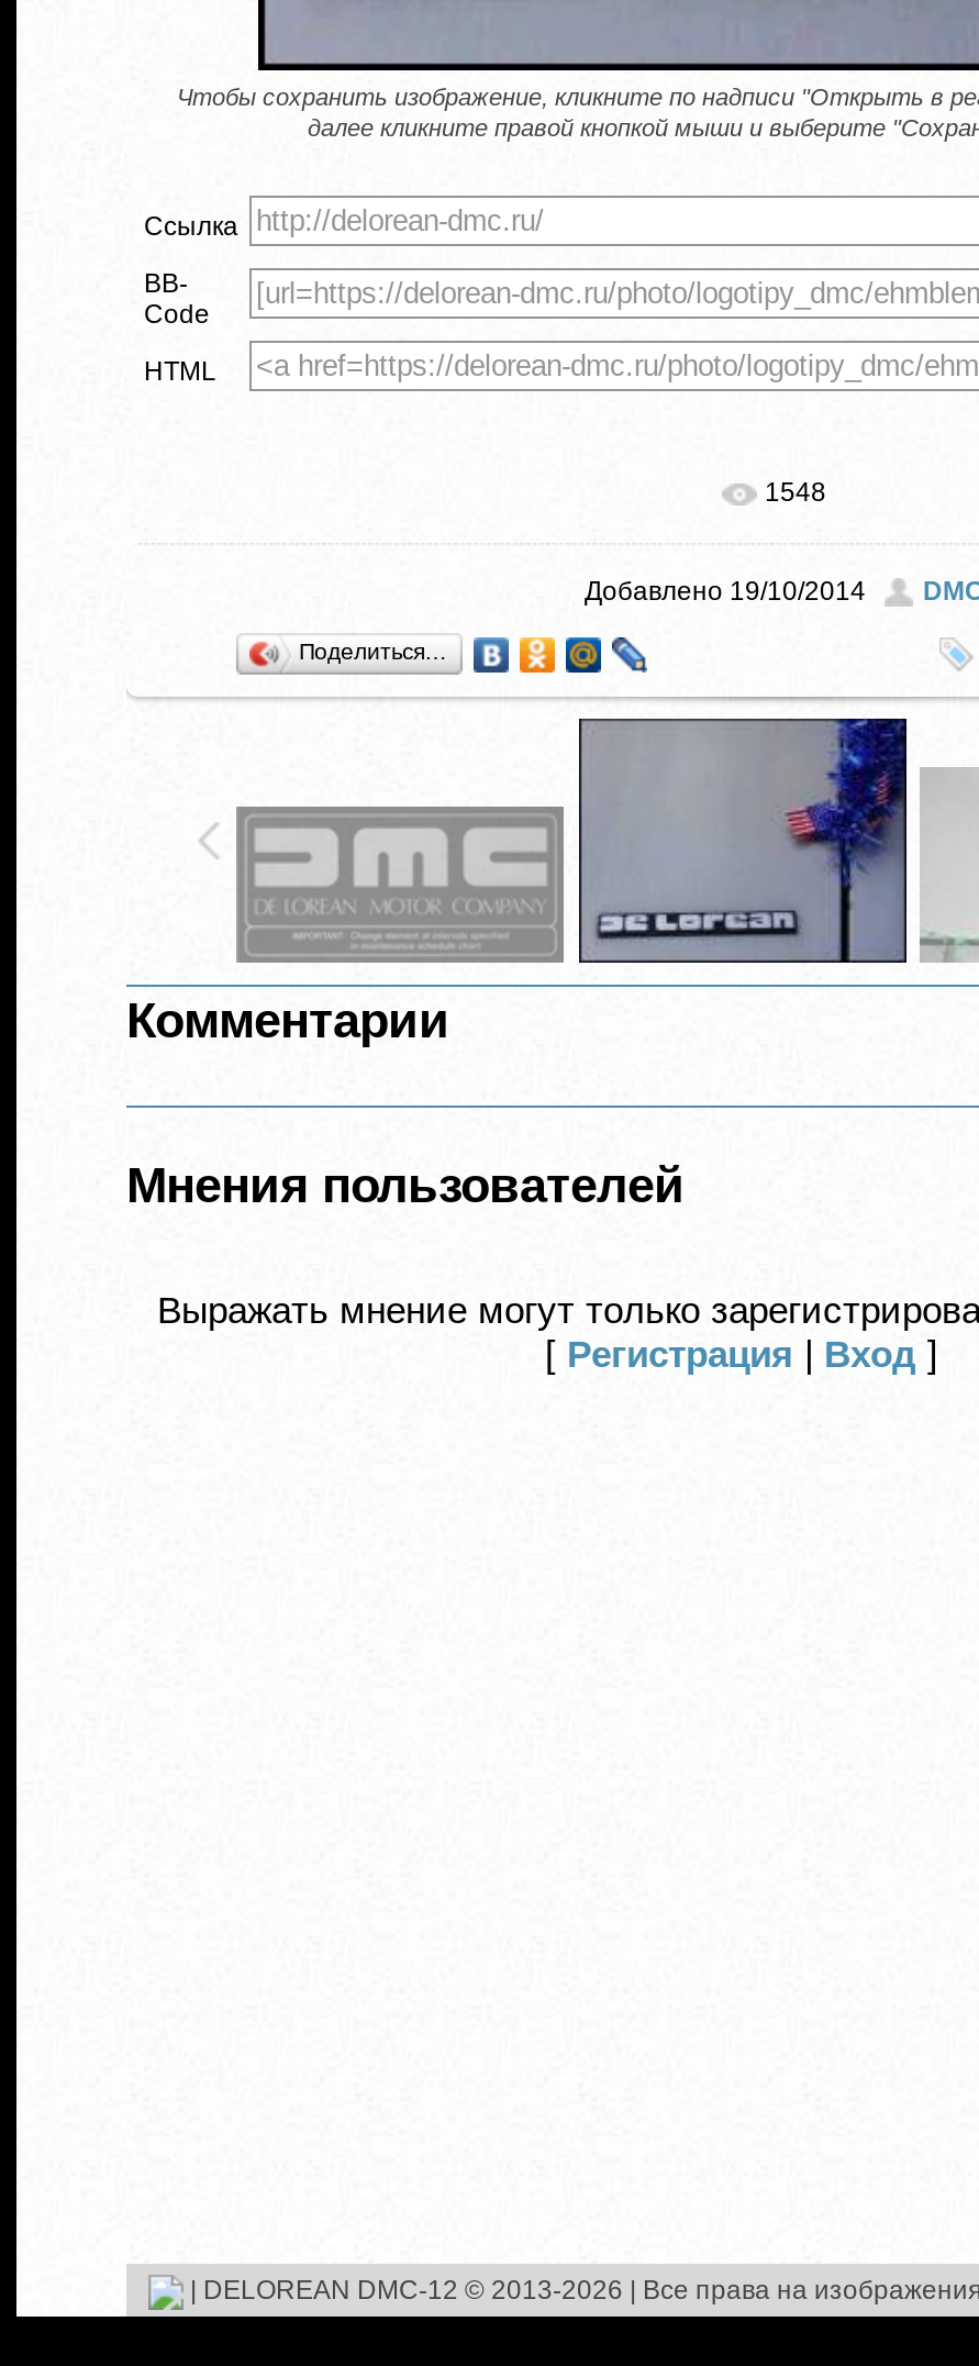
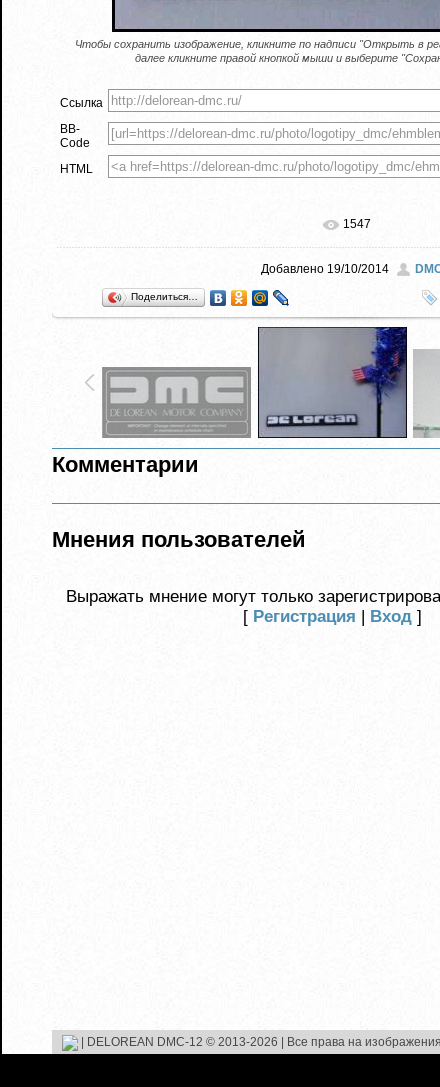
- 1548
+ 1547
